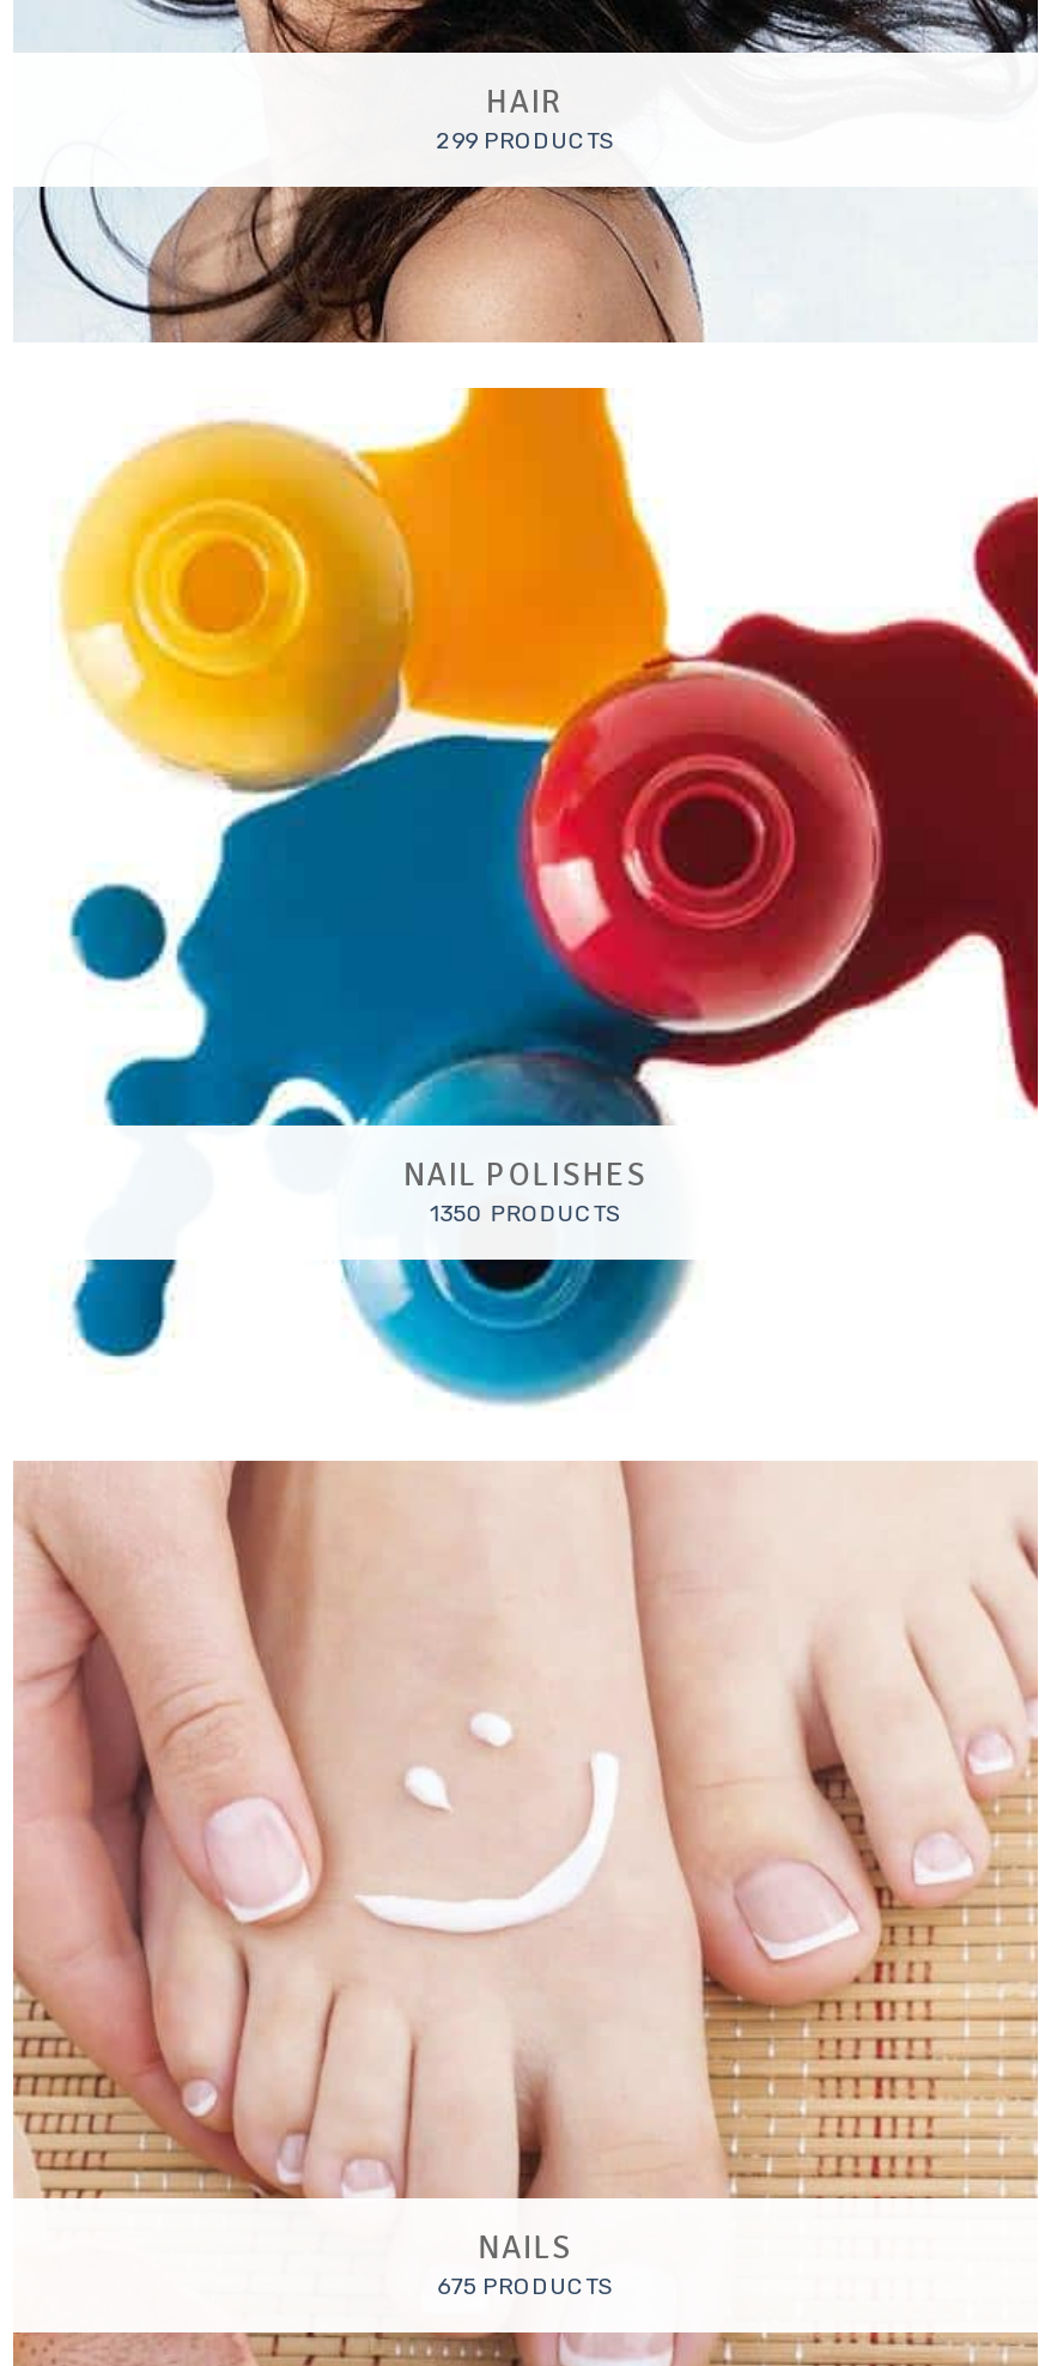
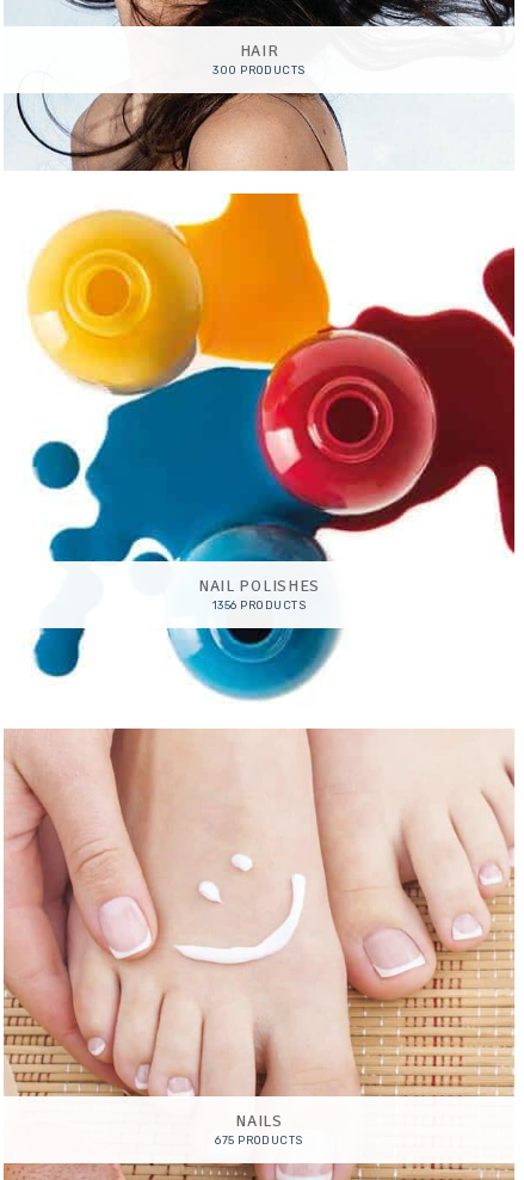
- 299 PRODUCTS
+ 300 PRODUCTS

- 1350 PRODUCTS
+ 1356 PRODUCTS
